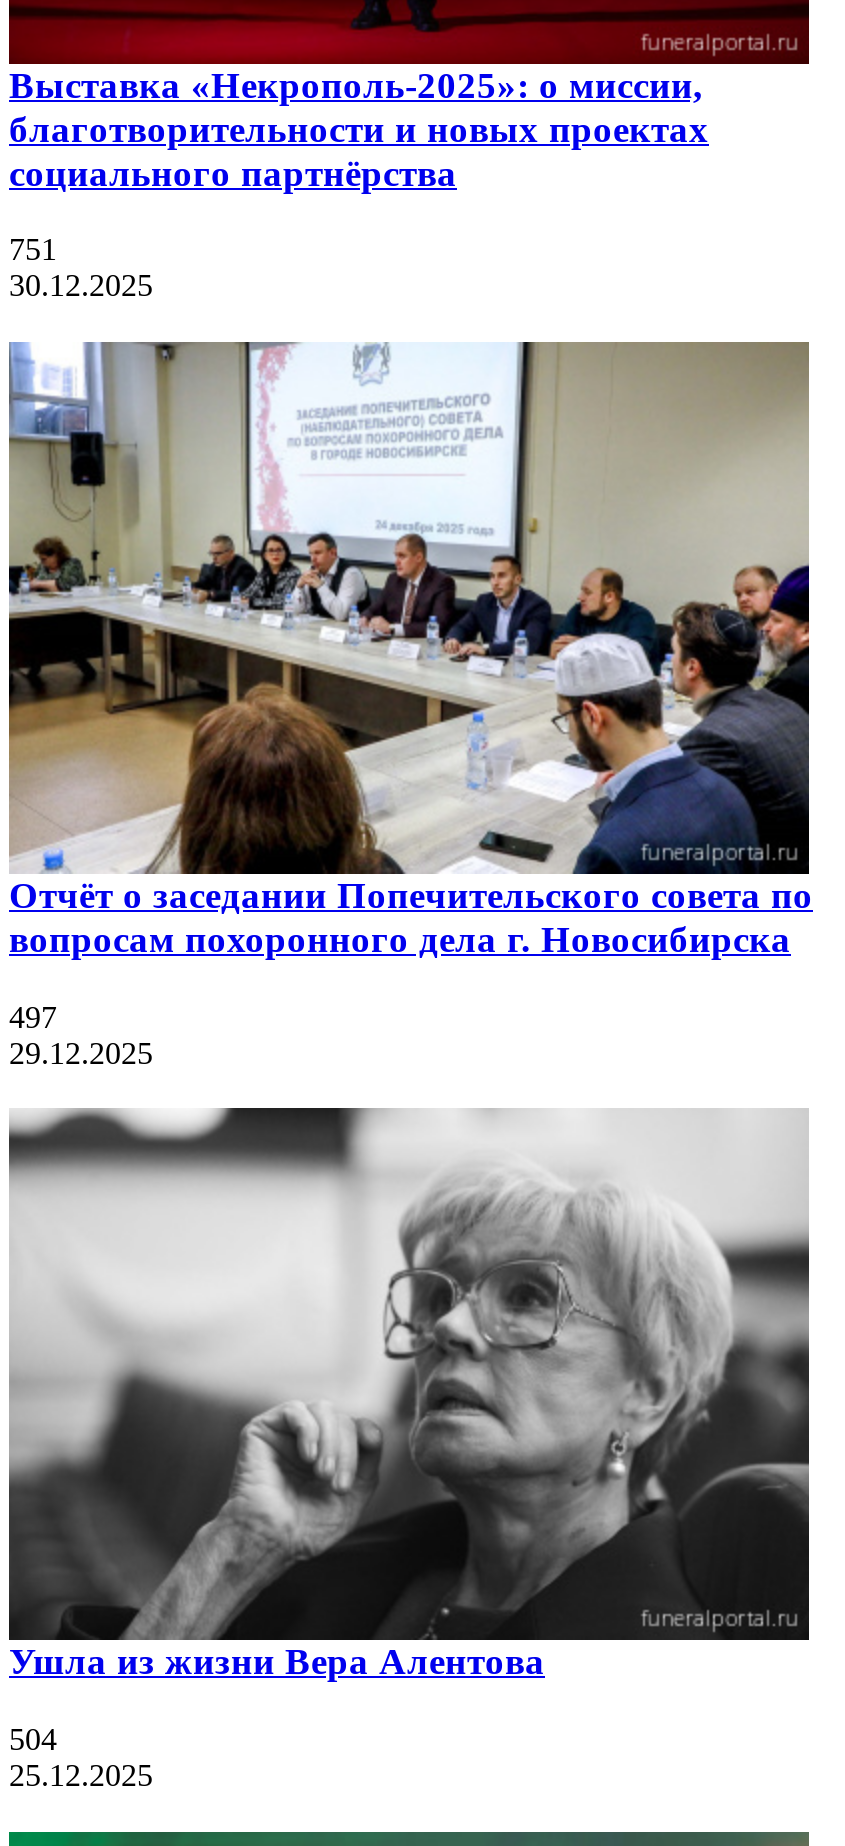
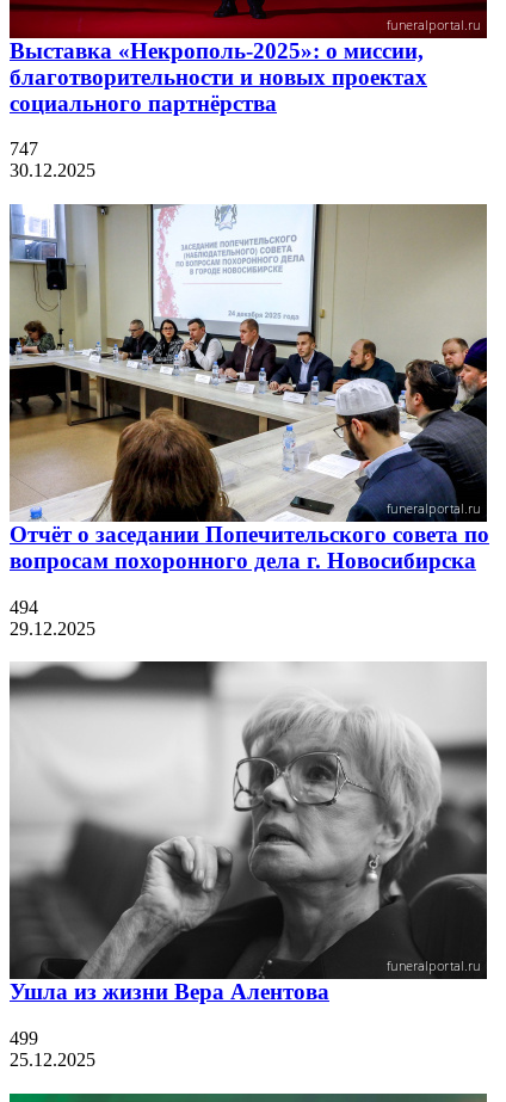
- 751
+ 747

- 497
+ 494

- 504
+ 499
